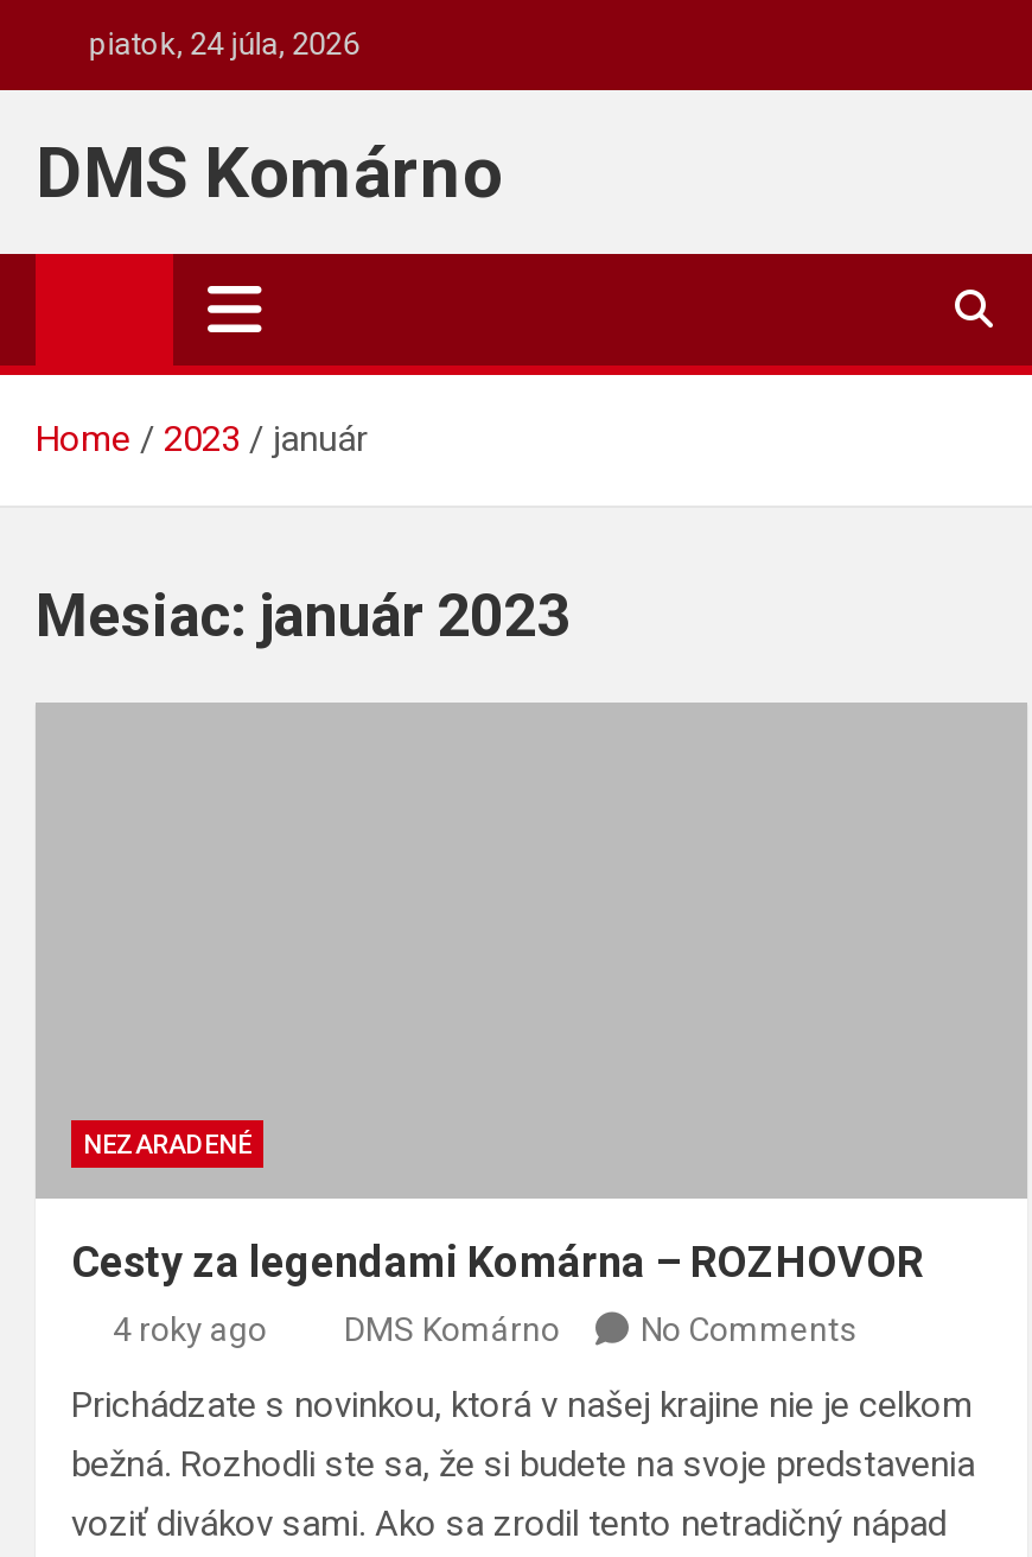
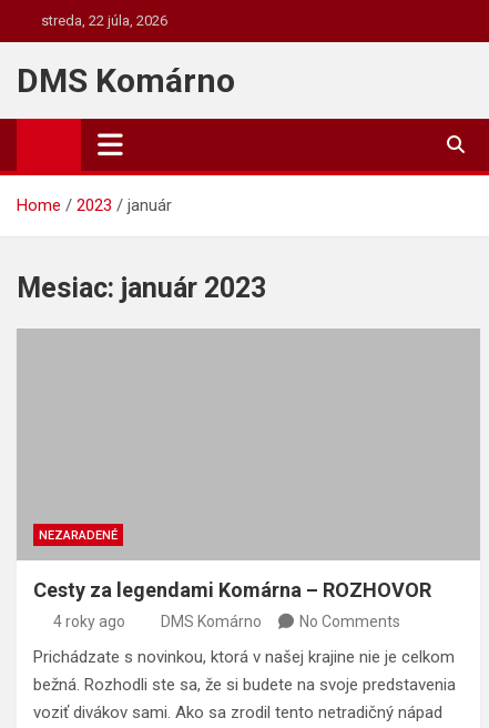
- piatok, 24 júla, 2026
+ streda, 22 júla, 2026
